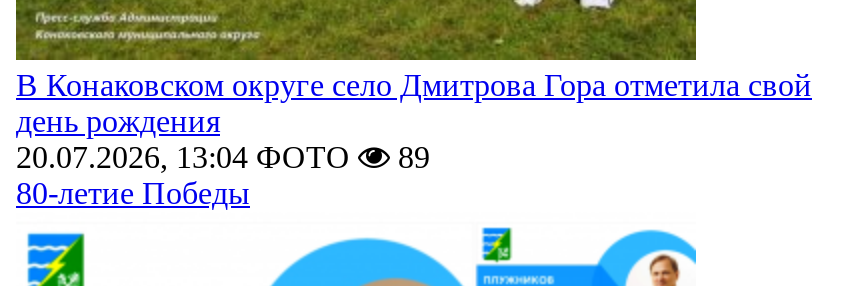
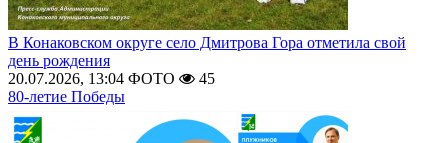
- 20.07.2026, 13:04 ФОТО 89
+ 20.07.2026, 13:04 ФОТО 45
